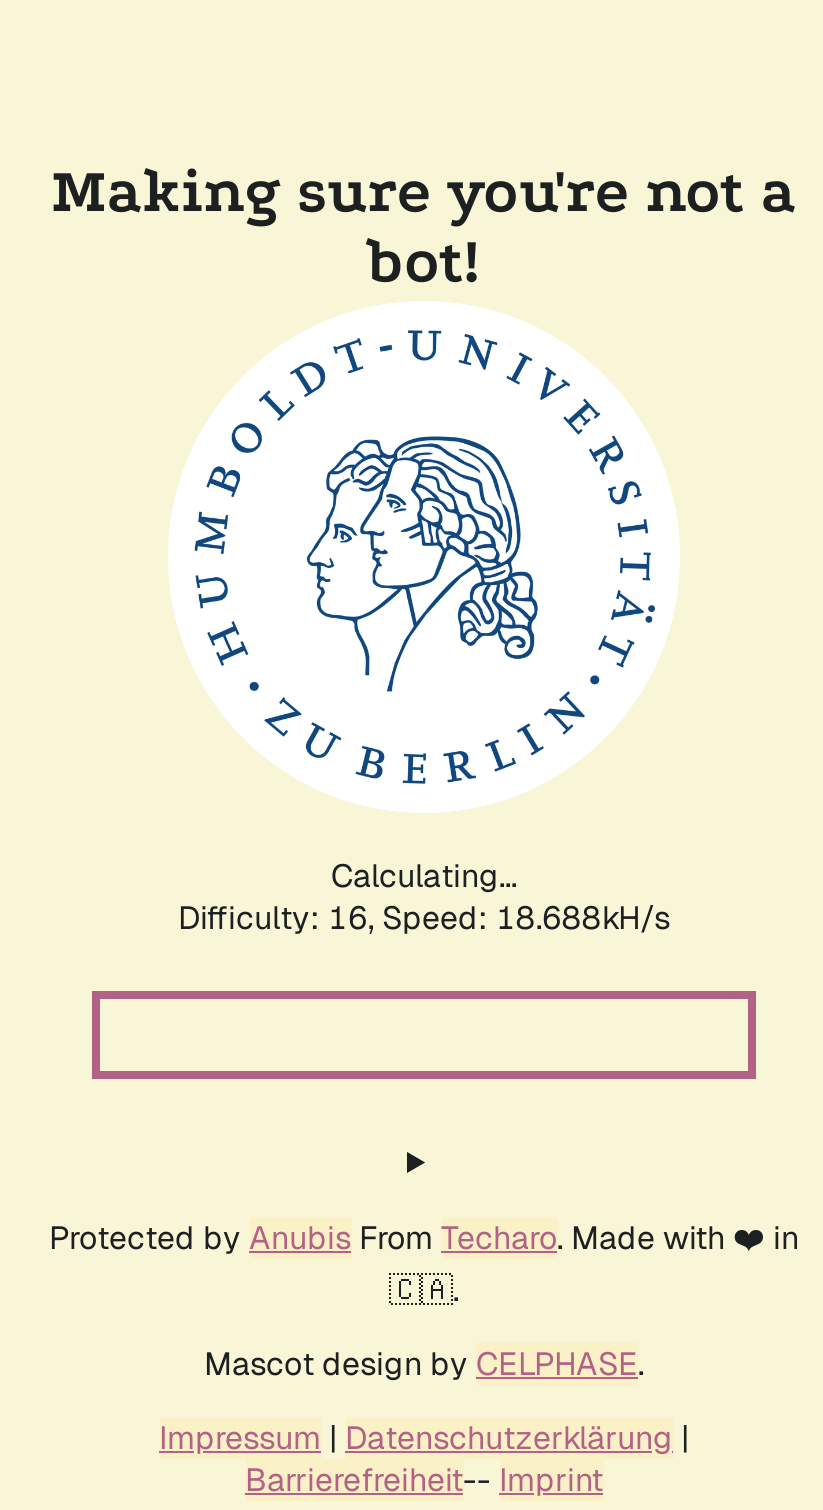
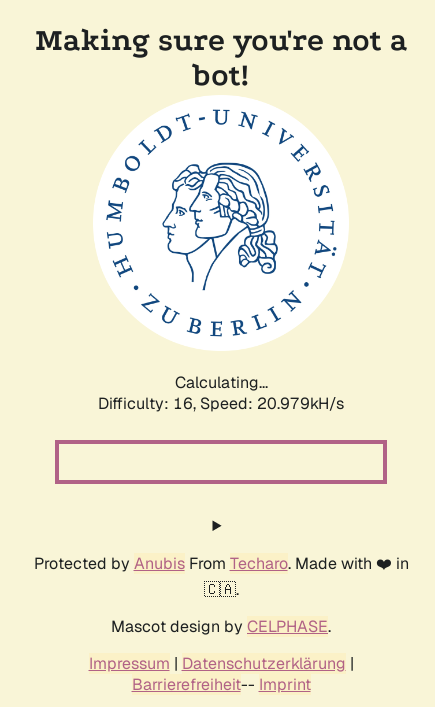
- Difficulty: 16, Speed: 18.688kH/s
+ Difficulty: 16, Speed: 20.979kH/s
